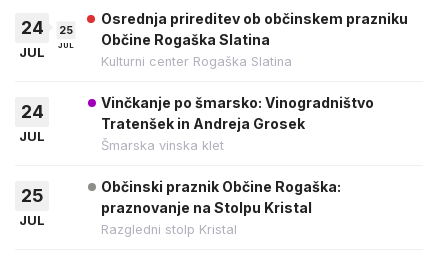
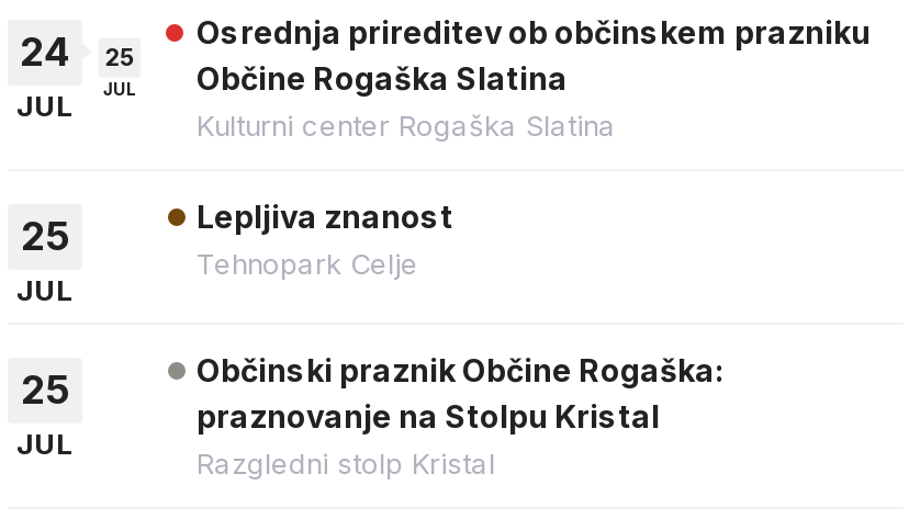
- Vinčkanje po šmarsko: Vinogradništvo
- Tratenšek in Andreja Grosek
- Šmarska vinska klet
+ Lepljiva znanost
+ Tehnopark Celje

- 24
+ 25
